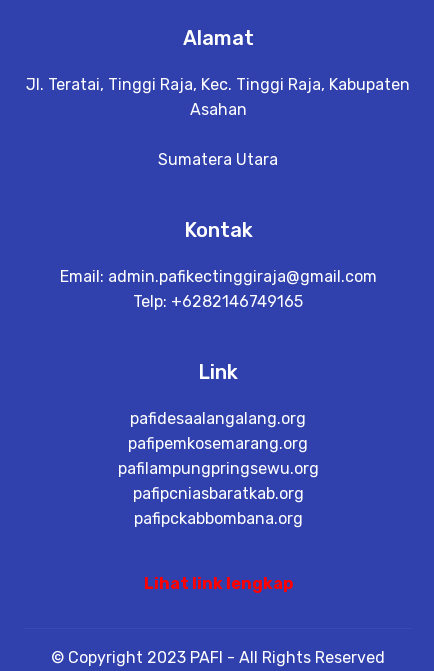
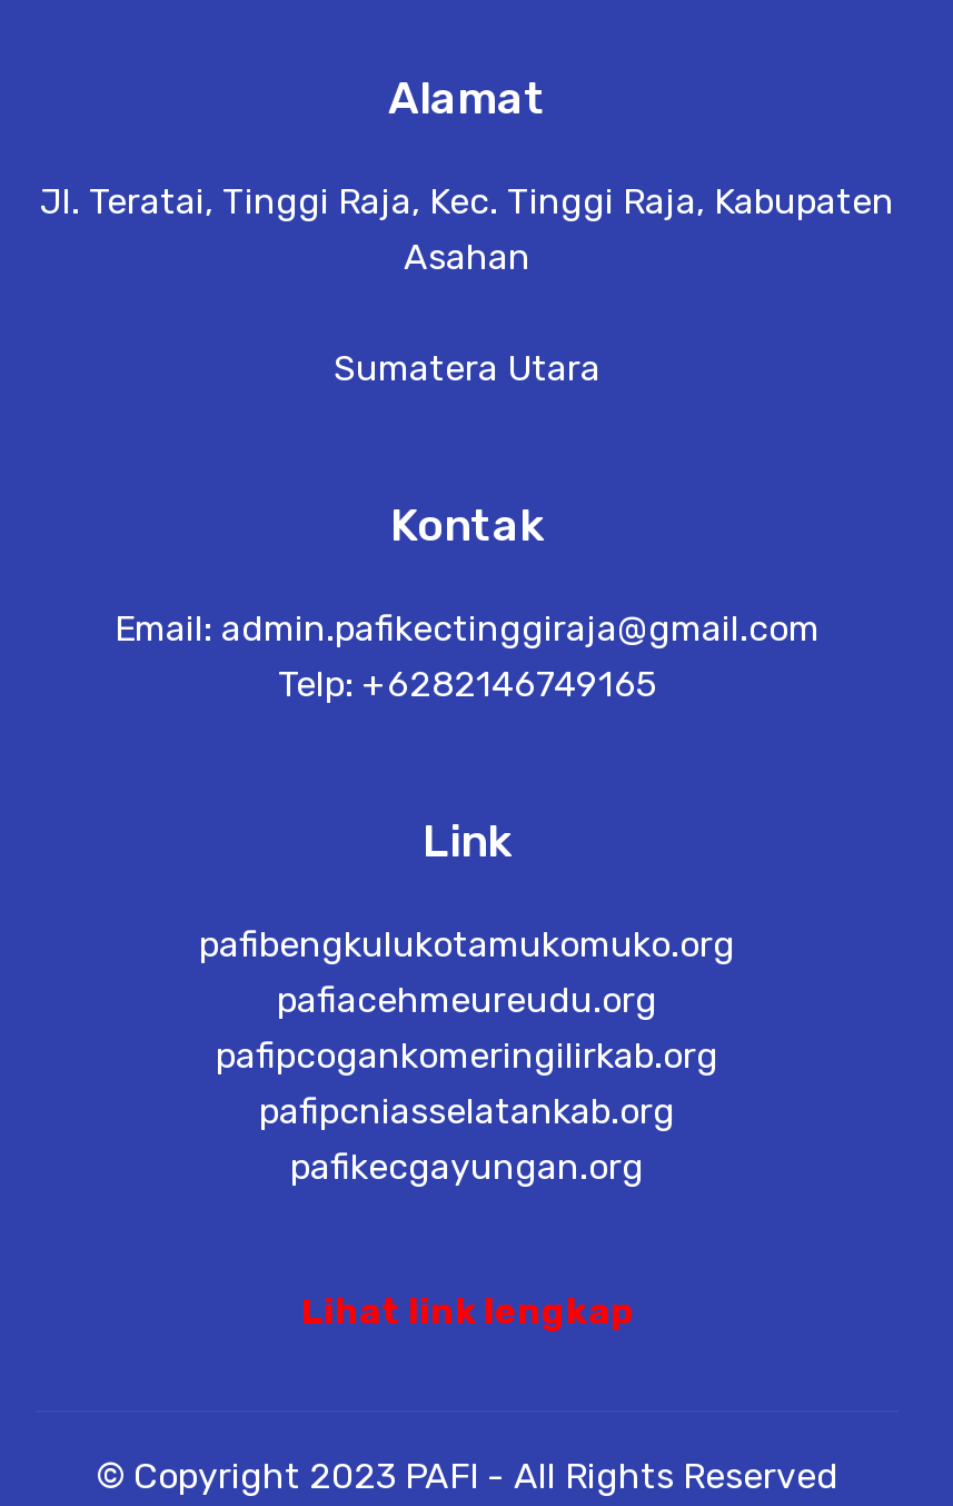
- pafidesaalangalang.org
- pafipemkosemarang.org
- pafilampungpringsewu.org
- pafipcniasbaratkab.org
- pafipckabbombana.org
+ pafibengkulukotamukomuko.org
+ pafiacehmeureudu.org
+ pafipcogankomeringilirkab.org
+ pafipcniasselatankab.org
+ pafikecgayungan.org
